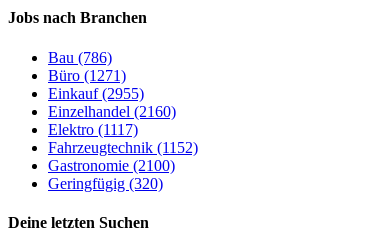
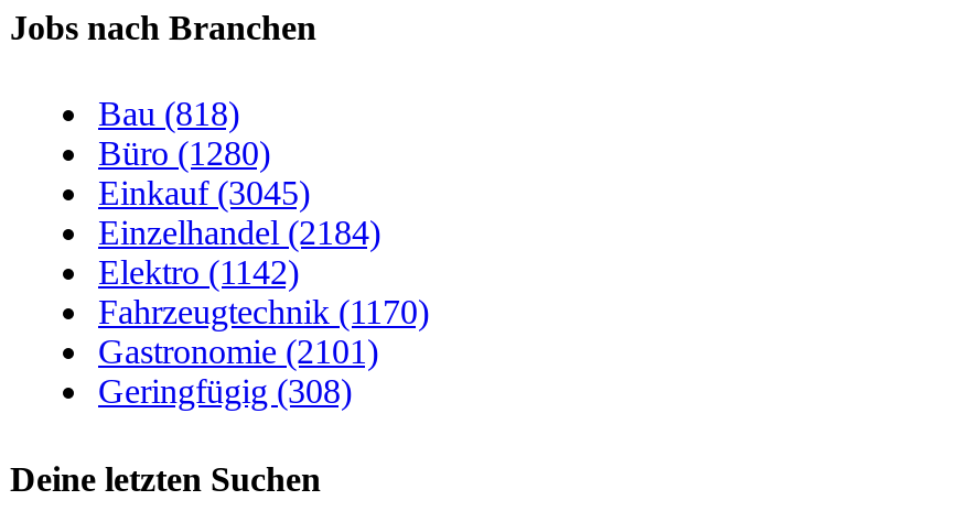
- Bau (786)
+ Bau (818)

- Büro (1271)
+ Büro (1280)

- Einkauf (2955)
+ Einkauf (3045)

- Einzelhandel (2160)
+ Einzelhandel (2184)

- Elektro (1117)
+ Elektro (1142)

- Fahrzeugtechnik (1152)
+ Fahrzeugtechnik (1170)

- Gastronomie (2100)
+ Gastronomie (2101)

- Geringfügig (320)
+ Geringfügig (308)
